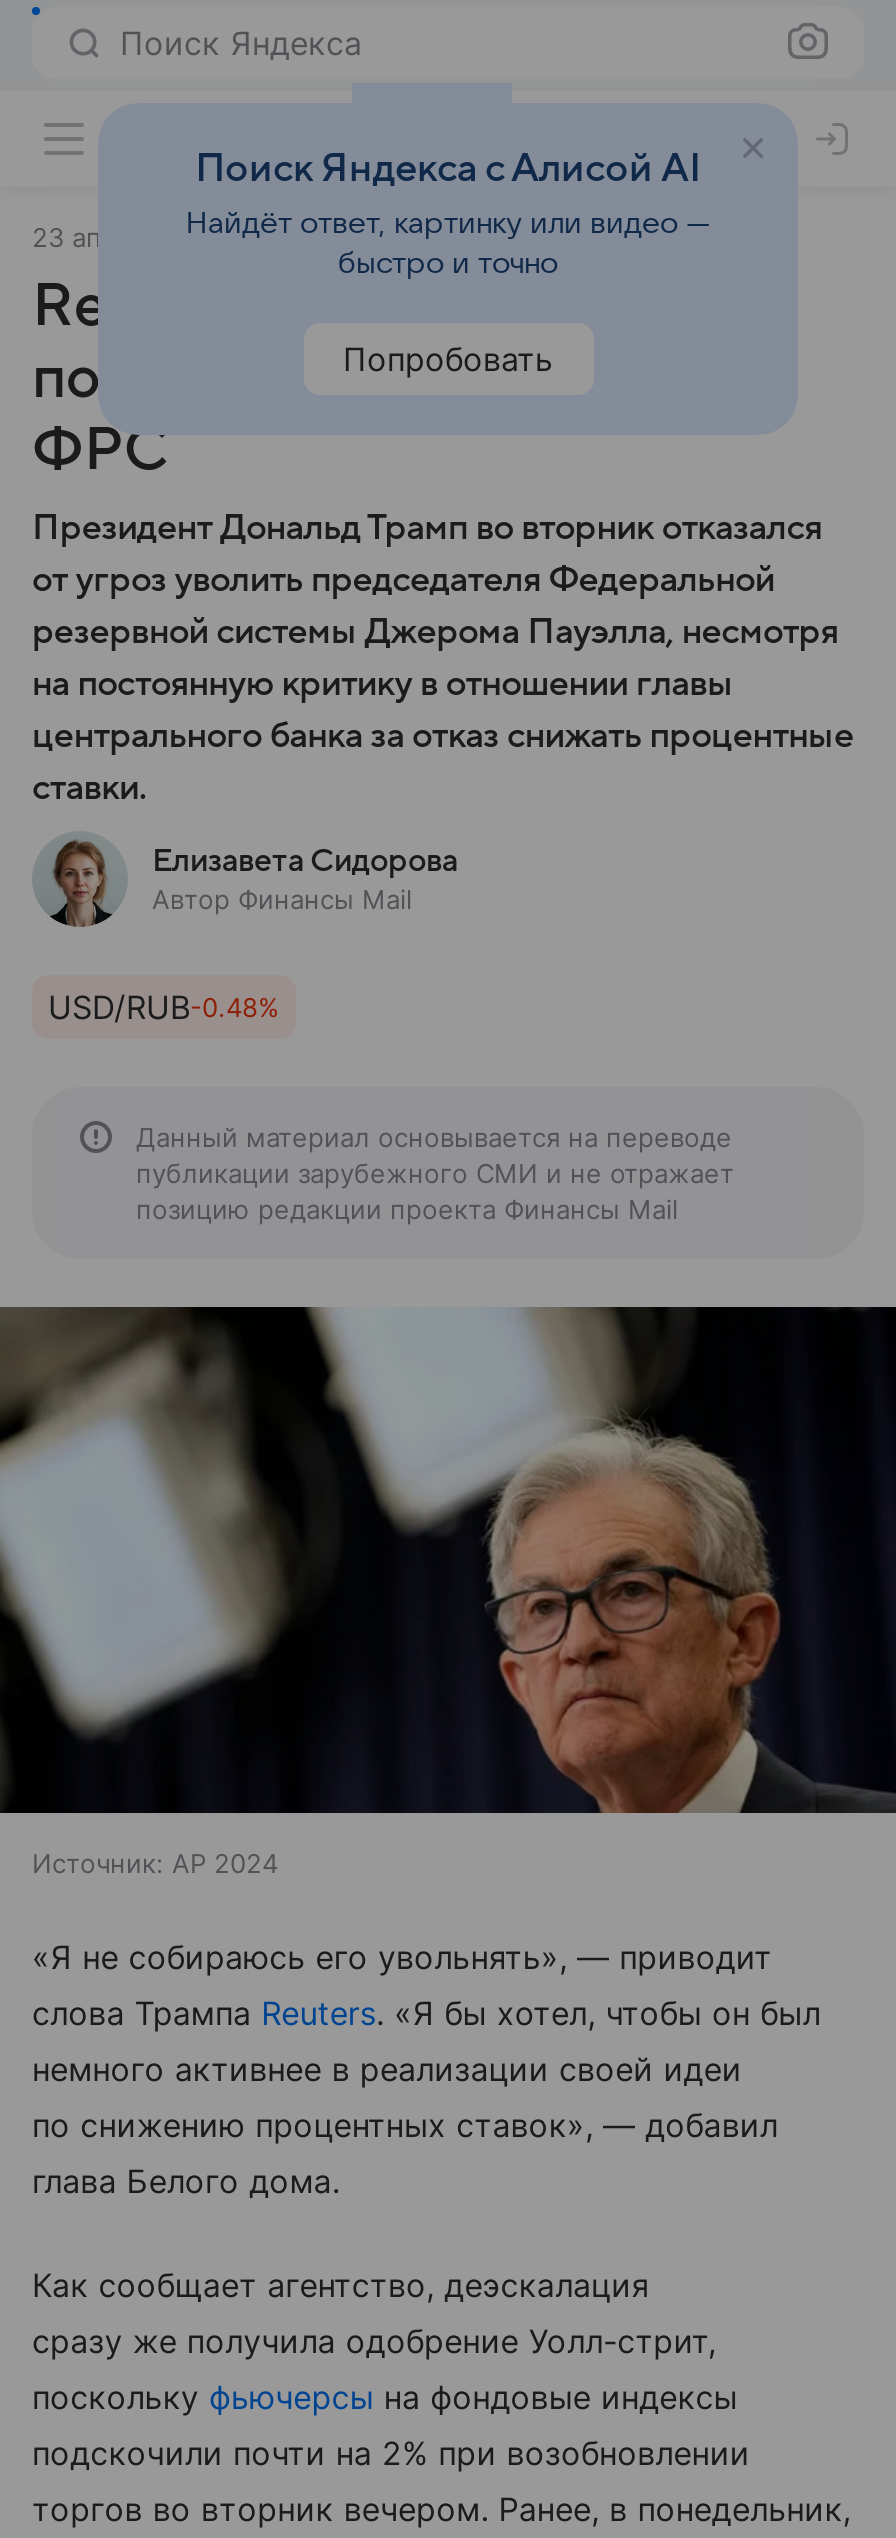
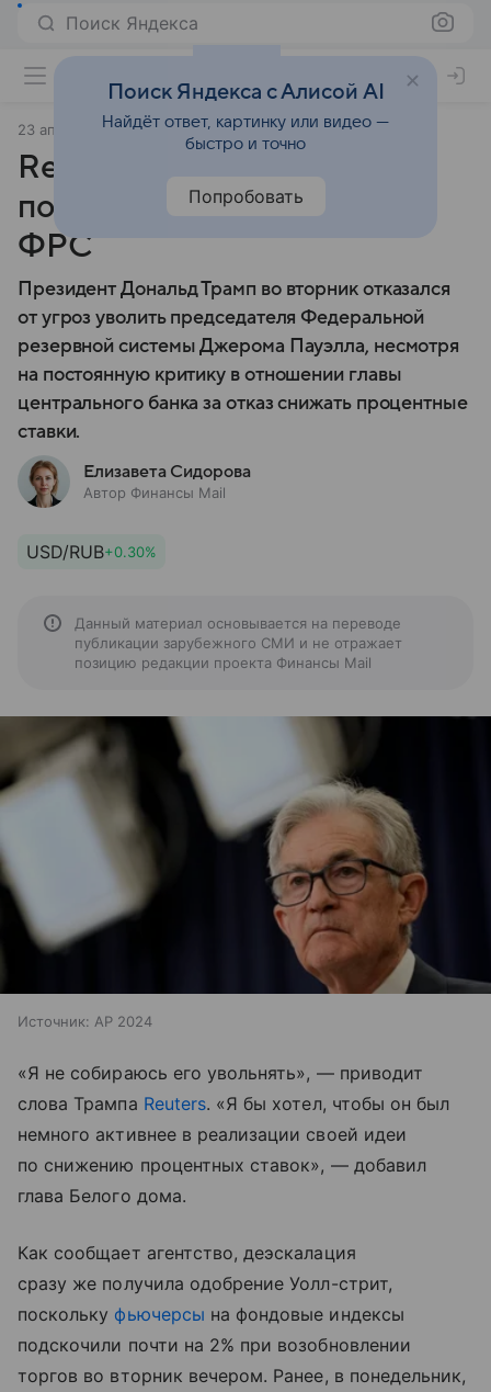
- USD/RUB-0.48%
+ USD/RUB+0.30%
